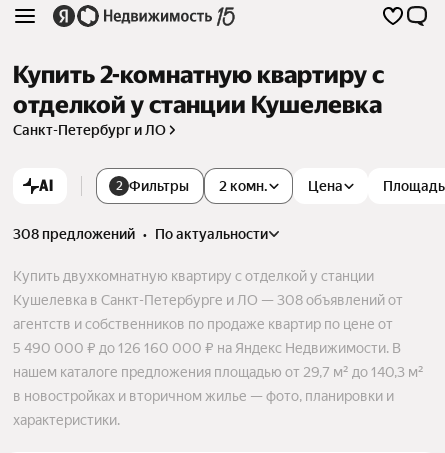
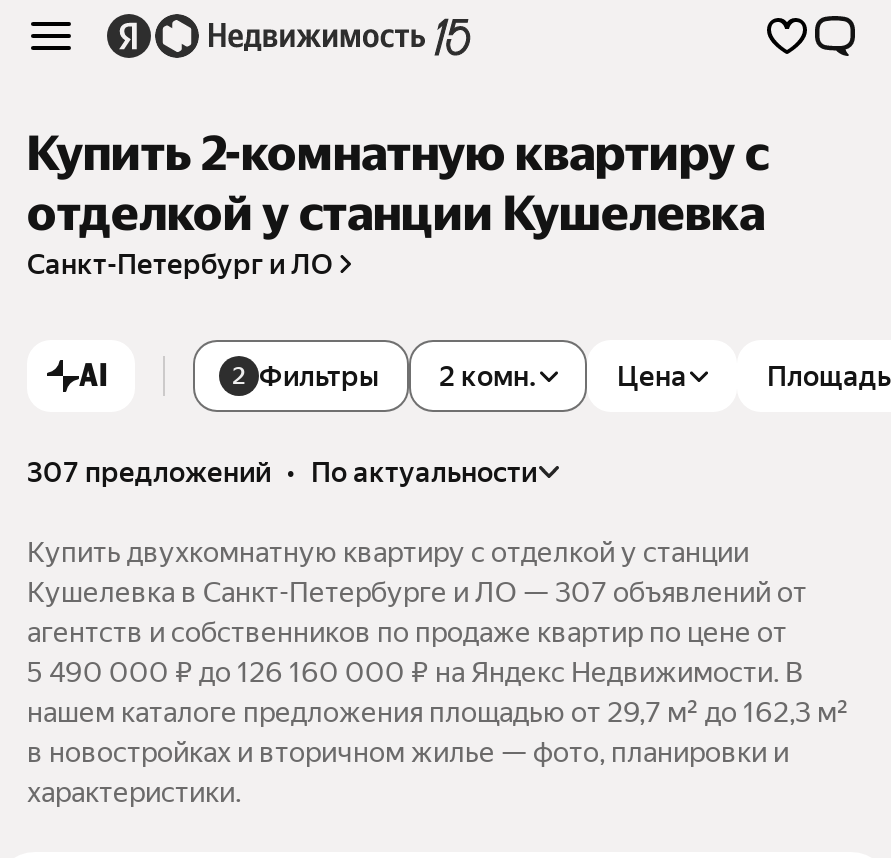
- 308 предложений • по актуальности
+ 307 предложений • по актуальности

- Кушелевка в Санкт-Петербурге и ЛО — 308 объявлений от
+ Кушелевка в Санкт-Петербурге и ЛО — 307 объявлений от

- нашем каталоге предложения площадью от 29,7 м² до 140,3 м²
+ нашем каталоге предложения площадью от 29,7 м² до 162,3 м²
